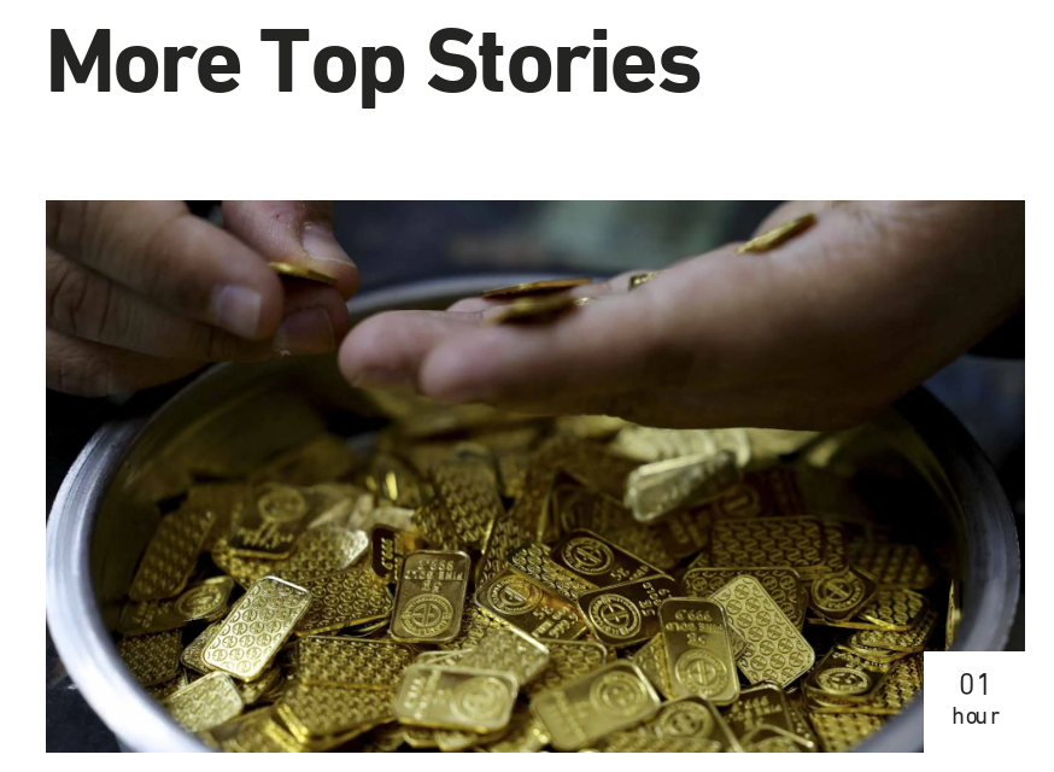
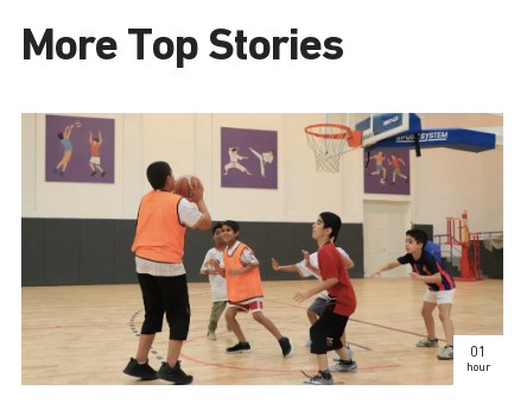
- [image]
+ [image]
